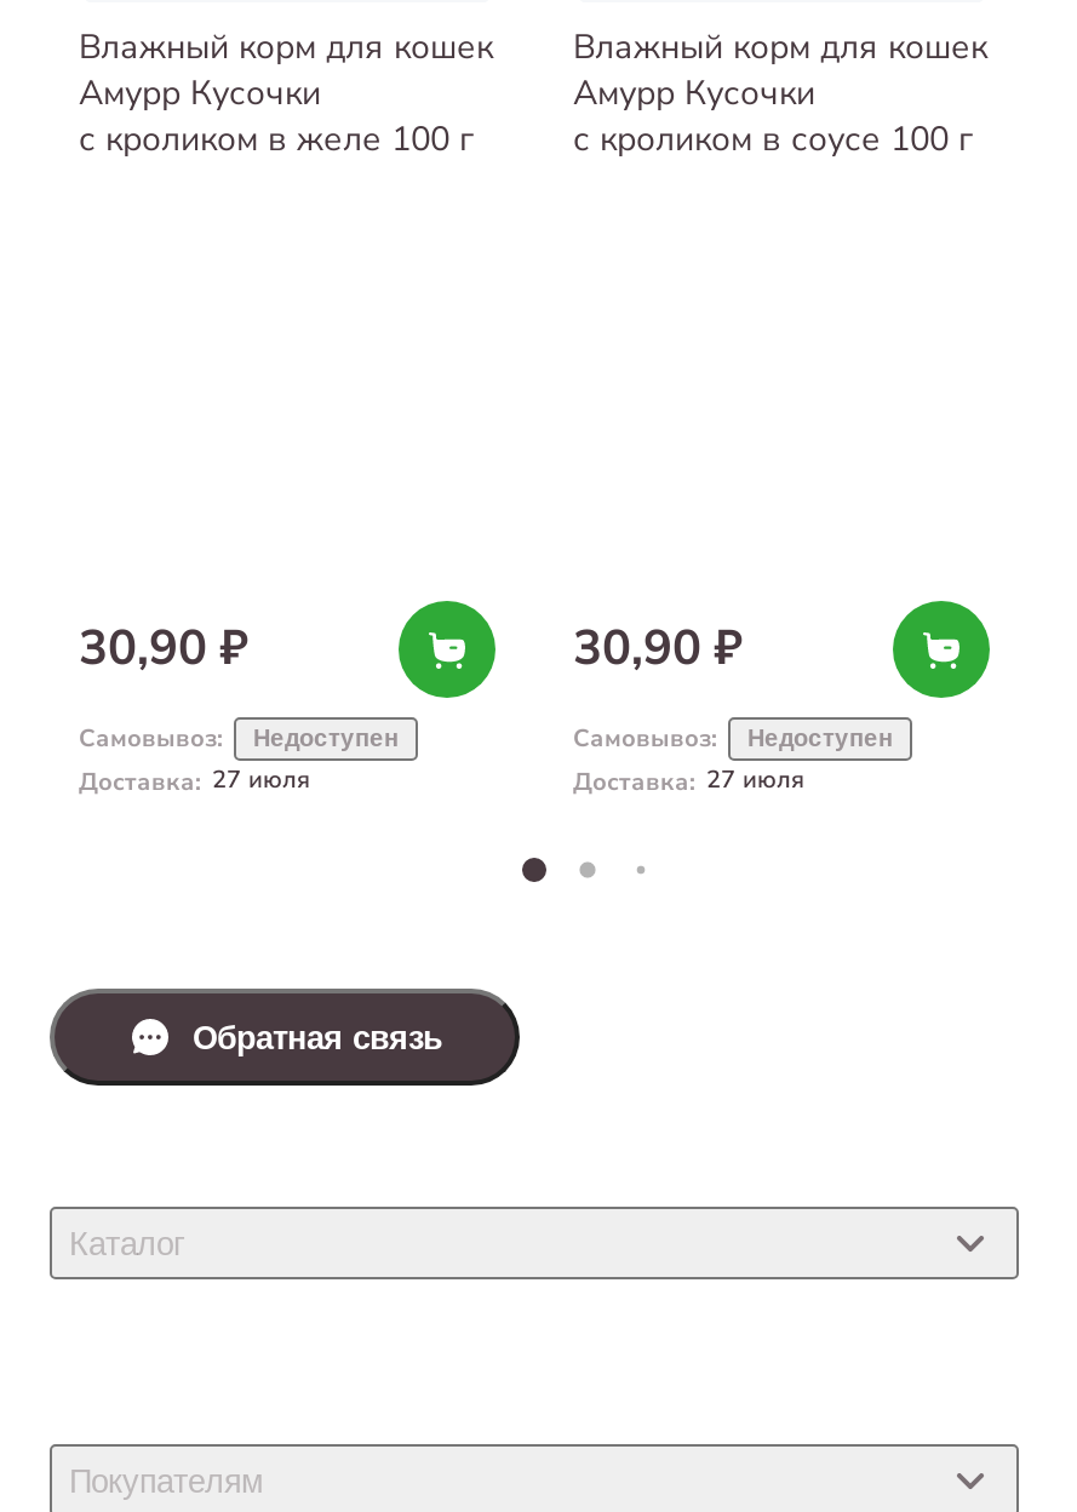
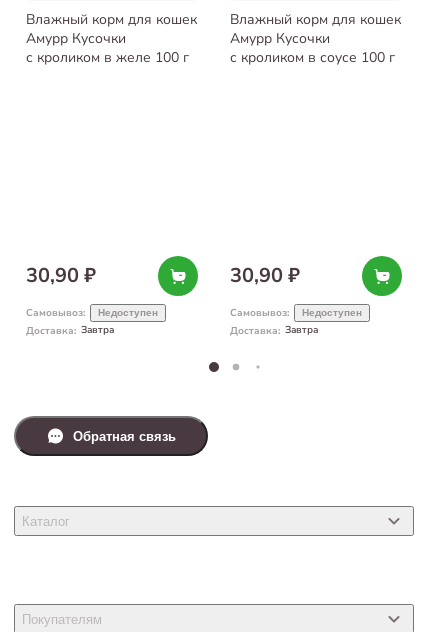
- Доставка 27 июля
+ Доставка Завтра

- Доставка 27 июля
+ Доставка Завтра
